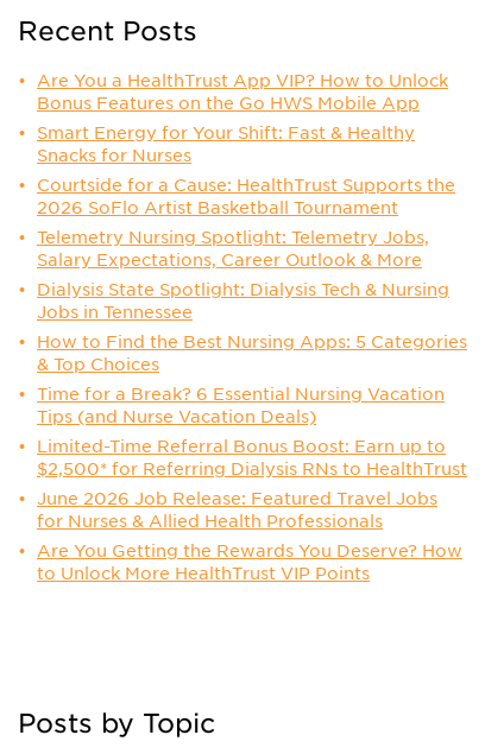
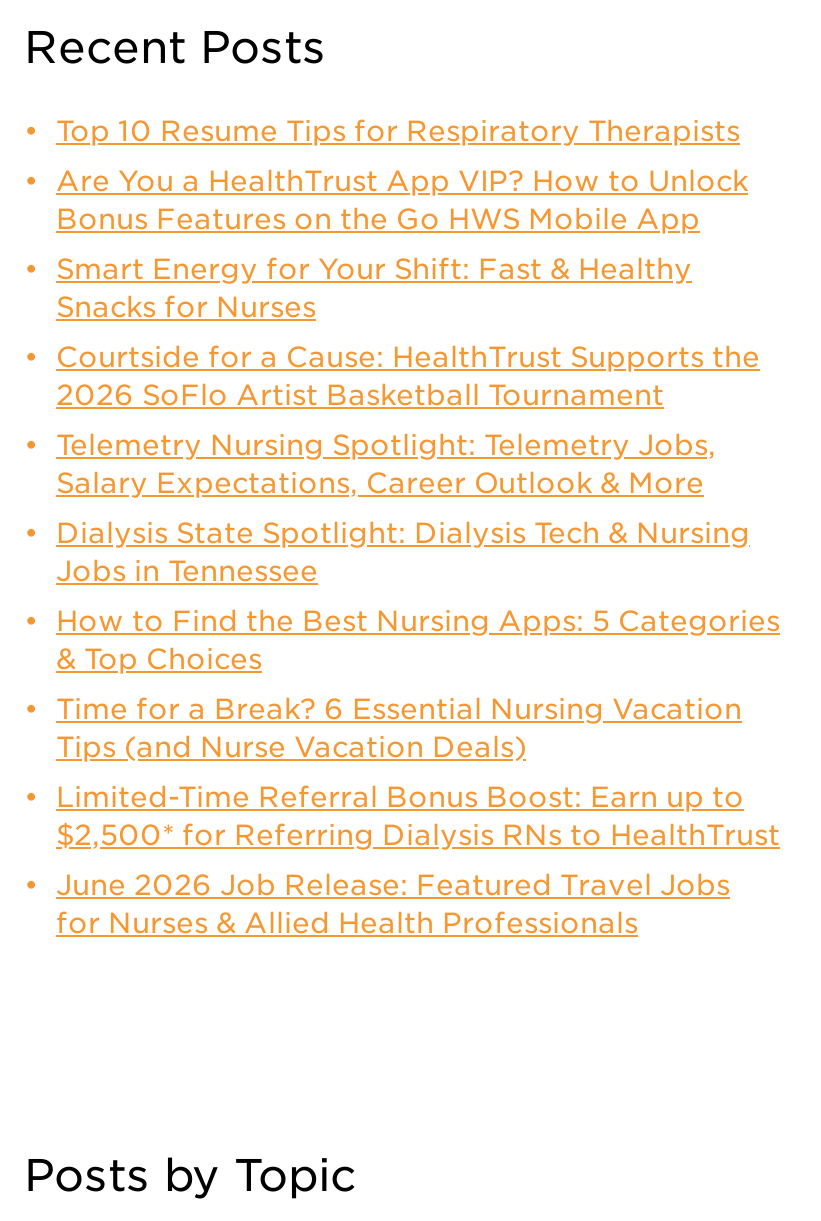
+ Top 10 Resume Tips for Respiratory Therapists

moved down: Are You a HealthTrust App VIP? How to Unlock | Bonus Features on the Go HWS Mobile App | Smart Energy for Your Shift: Fast & Healthy | ... | June 2026 Job Release: Featured Travel Jobs | for Nurses & Allied Health Professionals

- Are You Getting the Rewards You Deserve? How
- to Unlock More HealthTrust VIP Points
